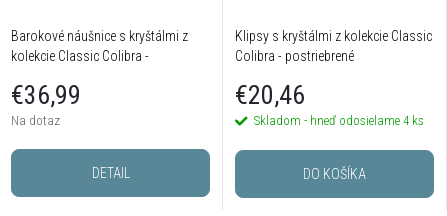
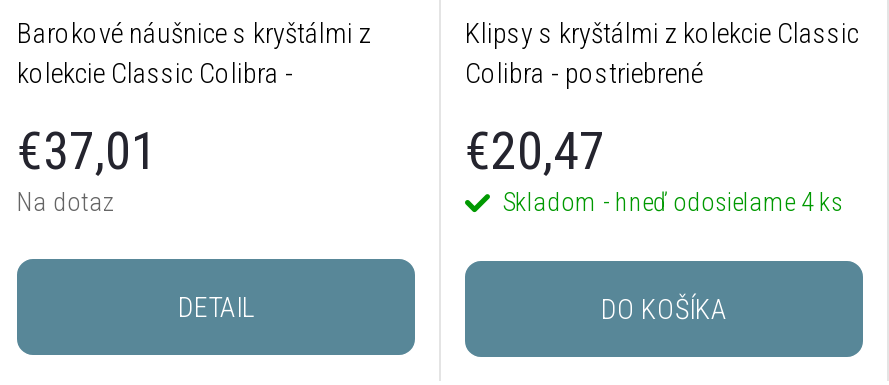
- €36,99
+ €37,01

- €20,46
+ €20,47
